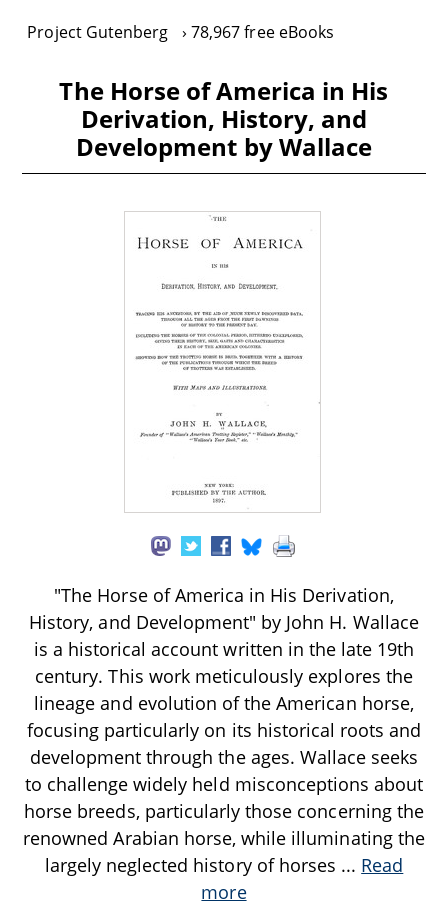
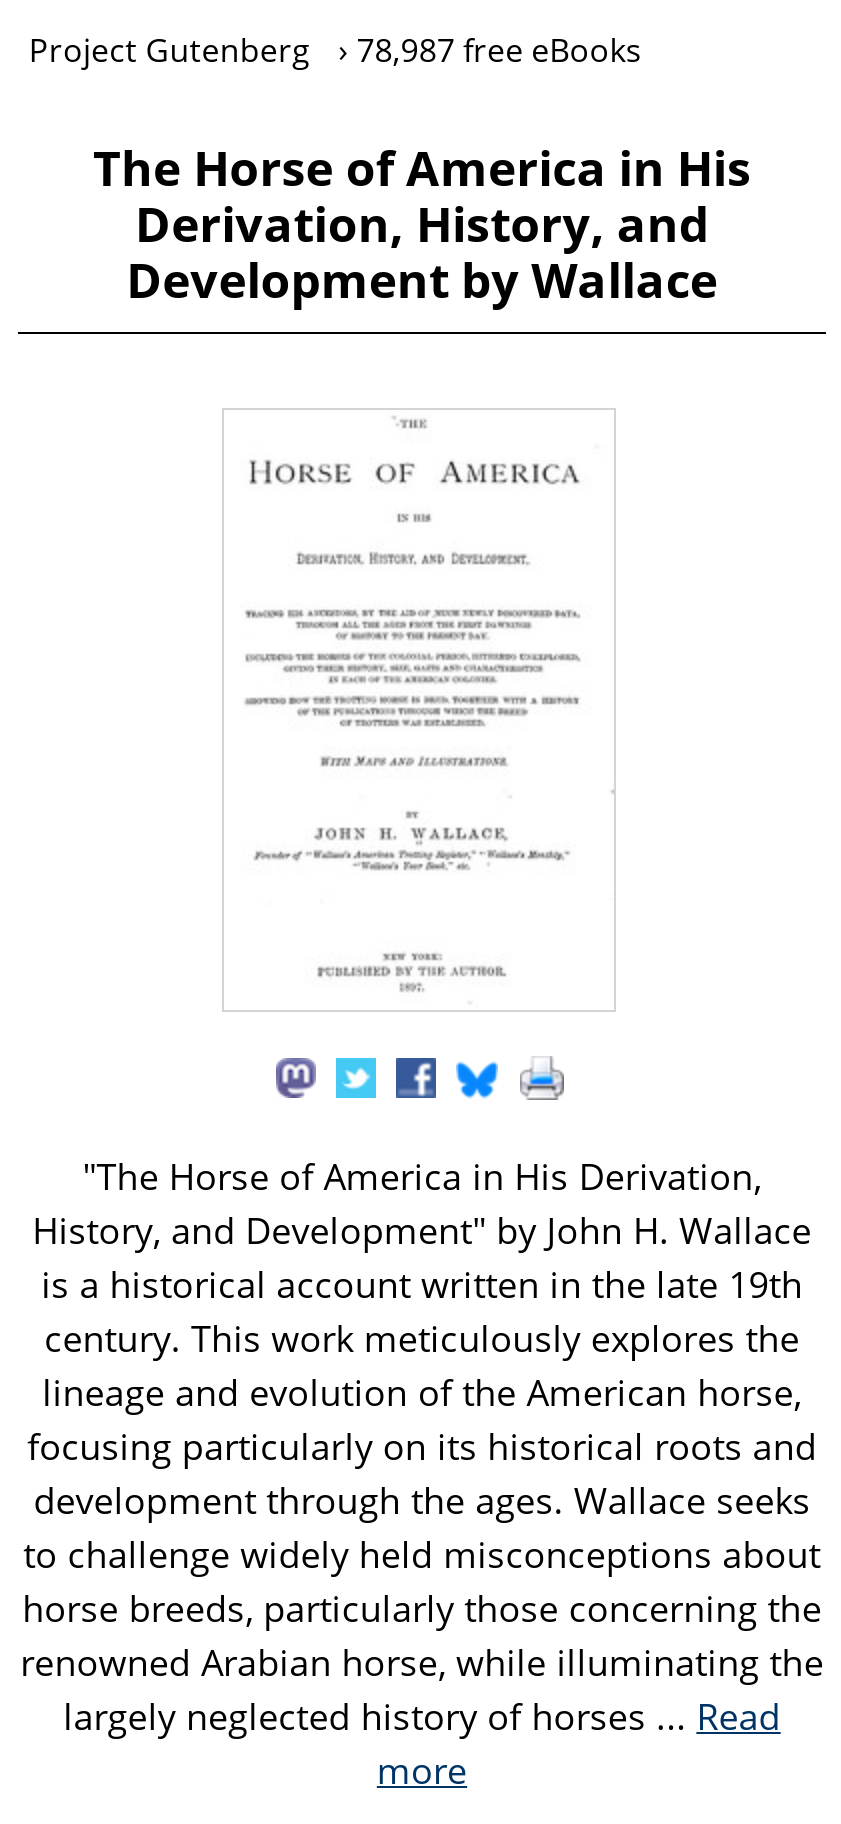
- Project Gutenberg 78,967 free eBooks
+ Project Gutenberg 78,987 free eBooks
